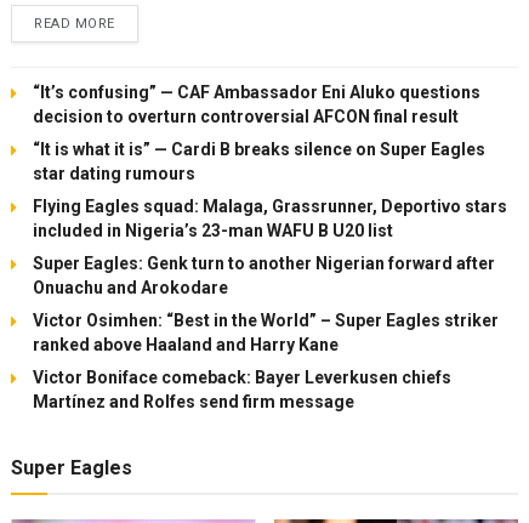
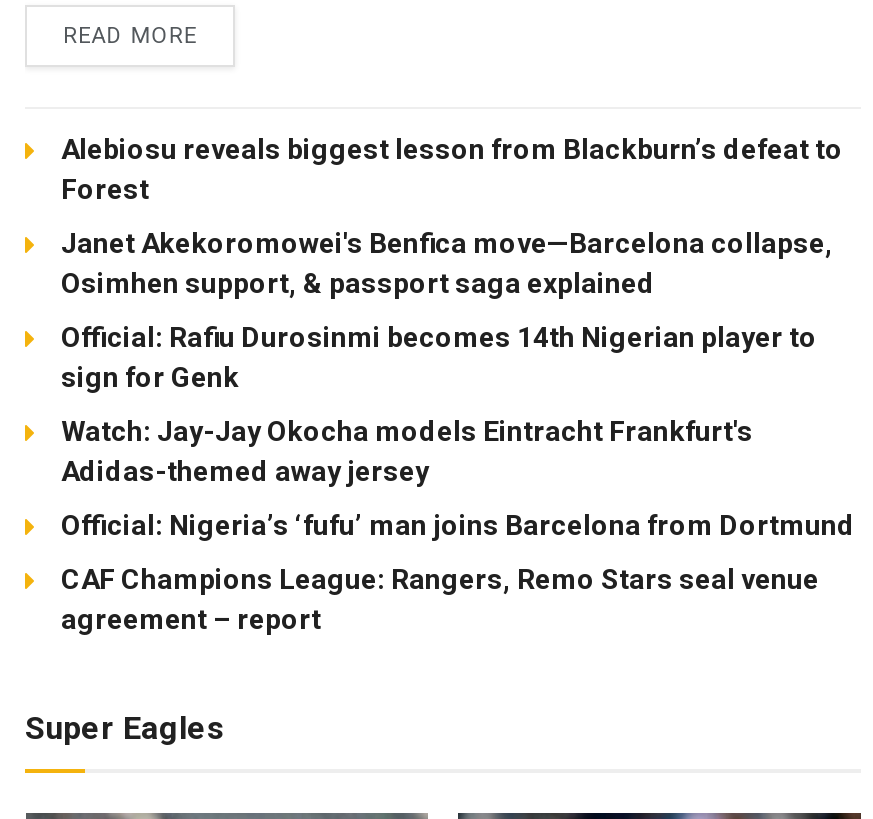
- “It’s confusing” — CAF Ambassador Eni Aluko questions
- decision to overturn controversial AFCON final result
+ Alebiosu reveals biggest lesson from Blackburn’s defeat to
+ Forest

- “It is what it is” — Cardi B breaks silence on Super Eagles
- star dating rumours
+ Janet Akekoromowei's Benfica move—Barcelona collapse,
+ Osimhen support, & passport saga explained

- Flying Eagles squad: Malaga, Grassrunner, Deportivo stars
- included in Nigeria’s 23-man WAFU B U20 list
+ Official: Rafiu Durosinmi becomes 14th Nigerian player to
+ sign for Genk

- Super Eagles: Genk turn to another Nigerian forward after
- Onuachu and Arokodare
+ Watch: Jay-Jay Okocha models Eintracht Frankfurt's
+ Adidas-themed away jersey

- Victor Osimhen: “Best in the World” – Super Eagles striker
- ranked above Haaland and Harry Kane
+ Official: Nigeria’s ‘fufu’ man joins Barcelona from Dortmund

- Victor Boniface comeback: Bayer Leverkusen chiefs
- Martínez and Rolfes send firm message
+ CAF Champions League: Rangers, Remo Stars seal venue
+ agreement – report
